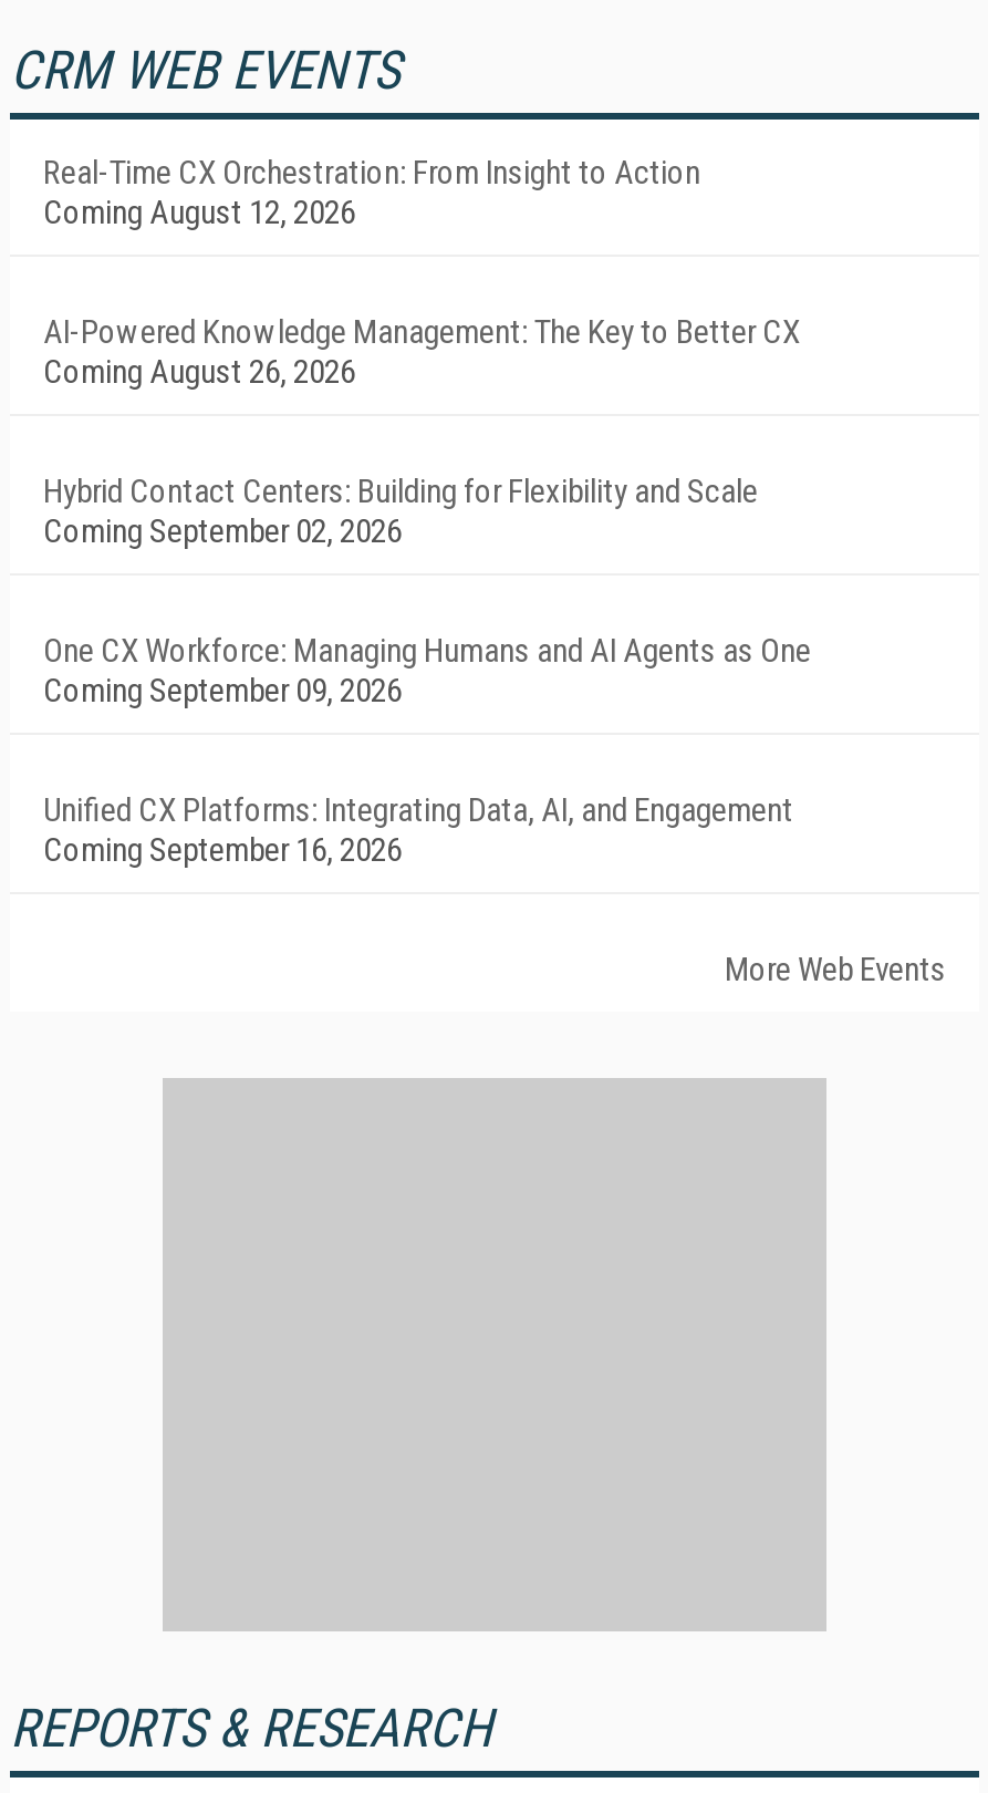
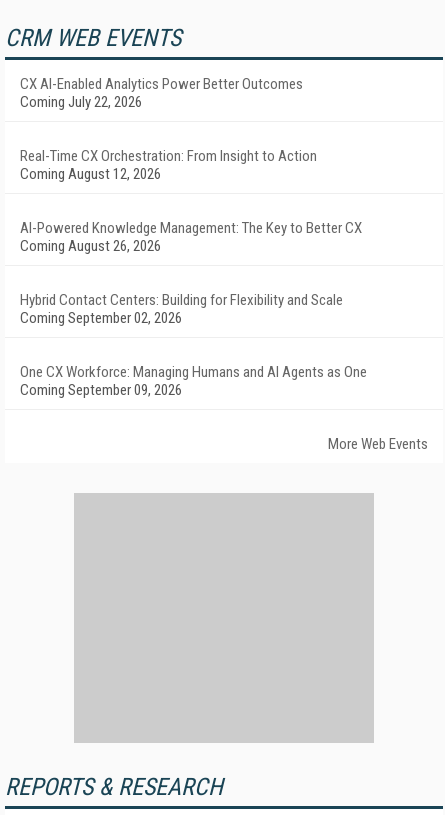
+ CX AI-Enabled Analytics Power Better Outcomes
+ Coming July 22, 2026

moved down: Real-Time CX Orchestration: From Insight to Action | Coming August 12, 2026 | AI-Powered Knowledge Management: The Key to Better CX | Coming August 26, 2026 | Hybrid Contact Centers: Building for Flexibility and Scale | Coming September 02, 2026 | One CX Workforce: Managing Humans and AI Agents as One | Coming September 09, 2026

- Unified CX Platforms: Integrating Data, AI, and Engagement
- Coming September 16, 2026
